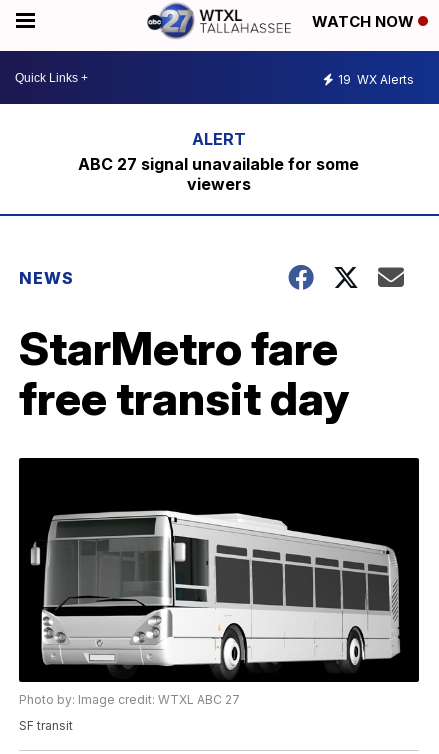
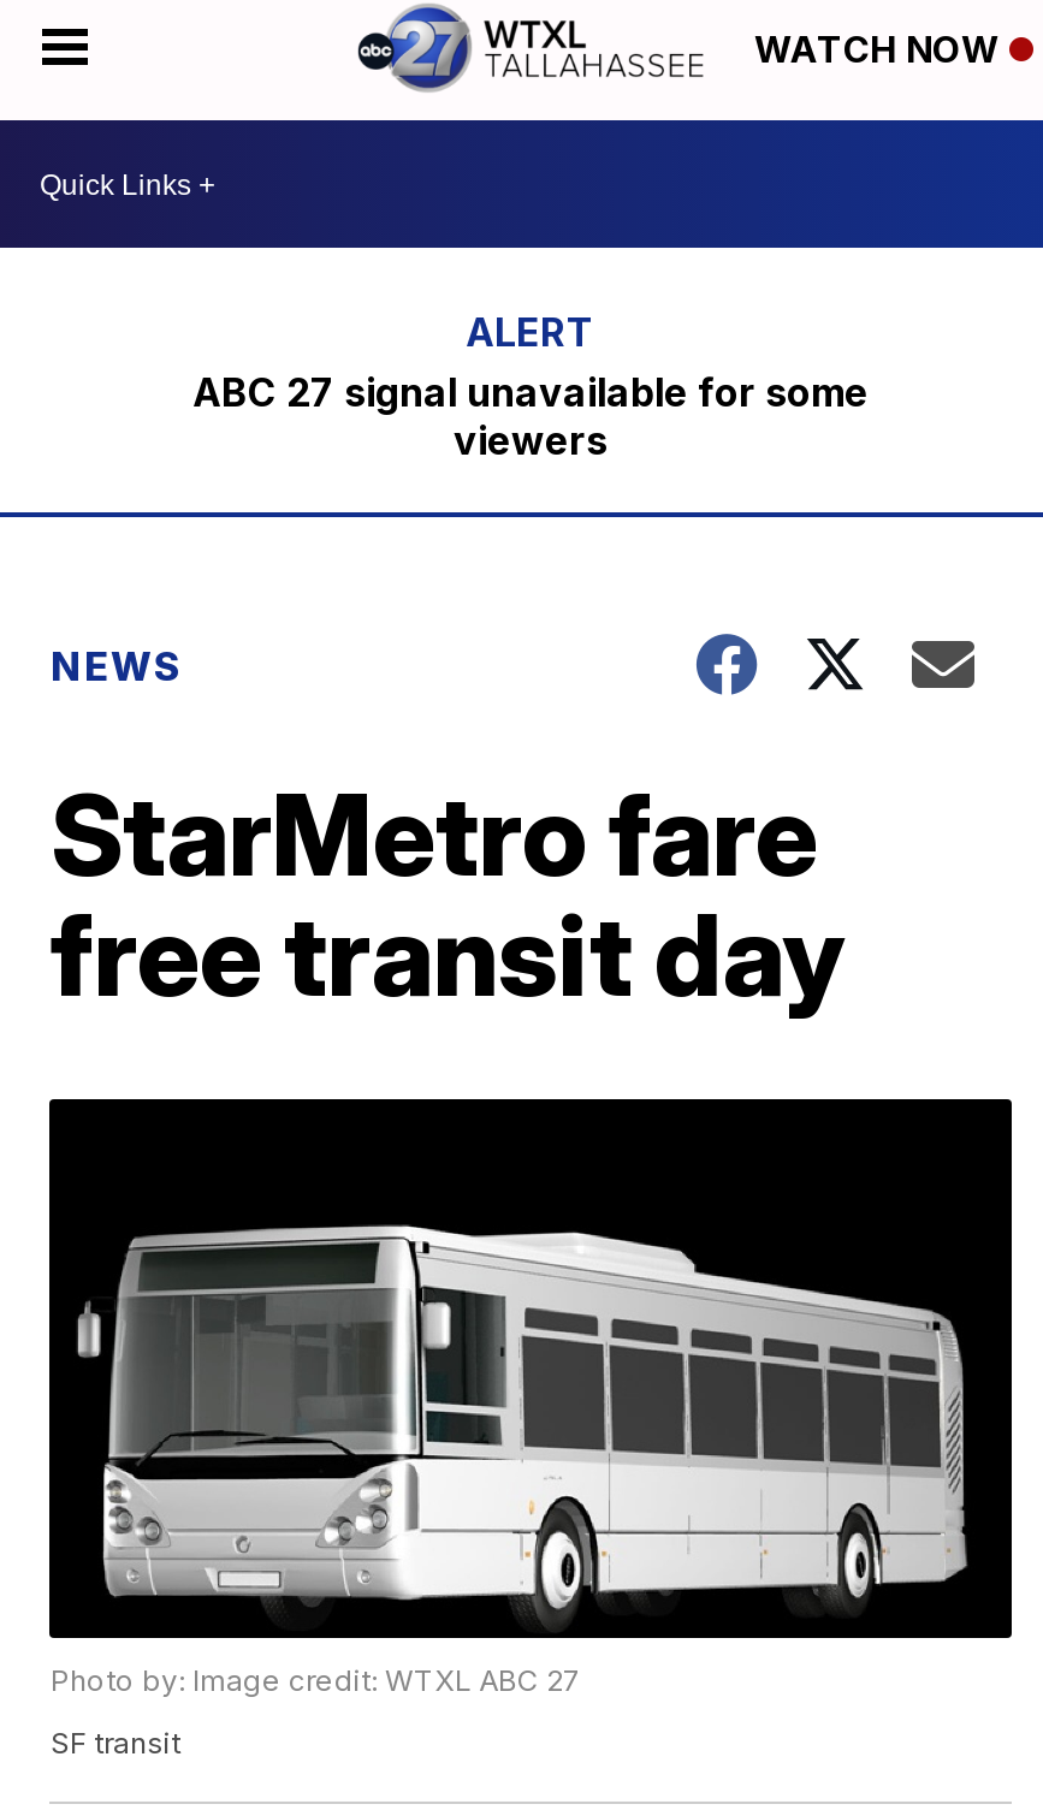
- 19 WX Alerts
